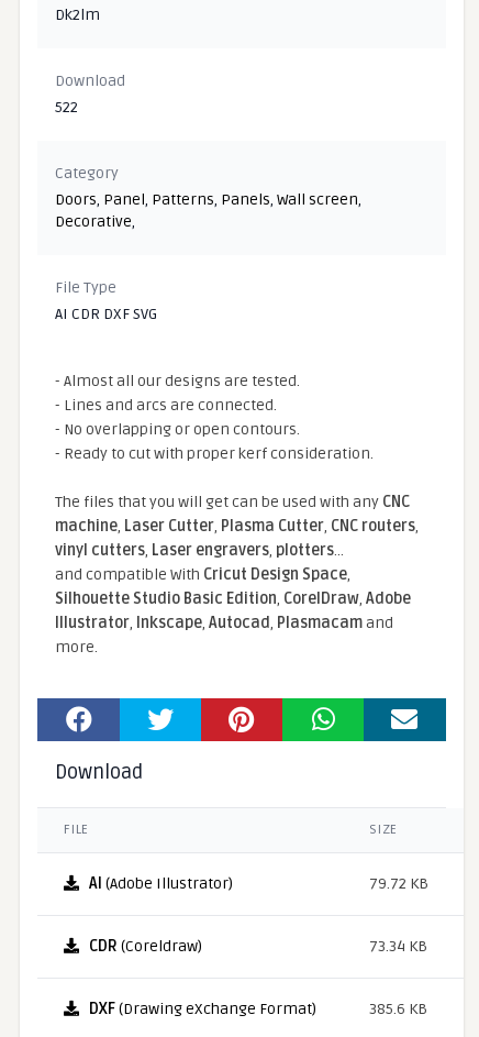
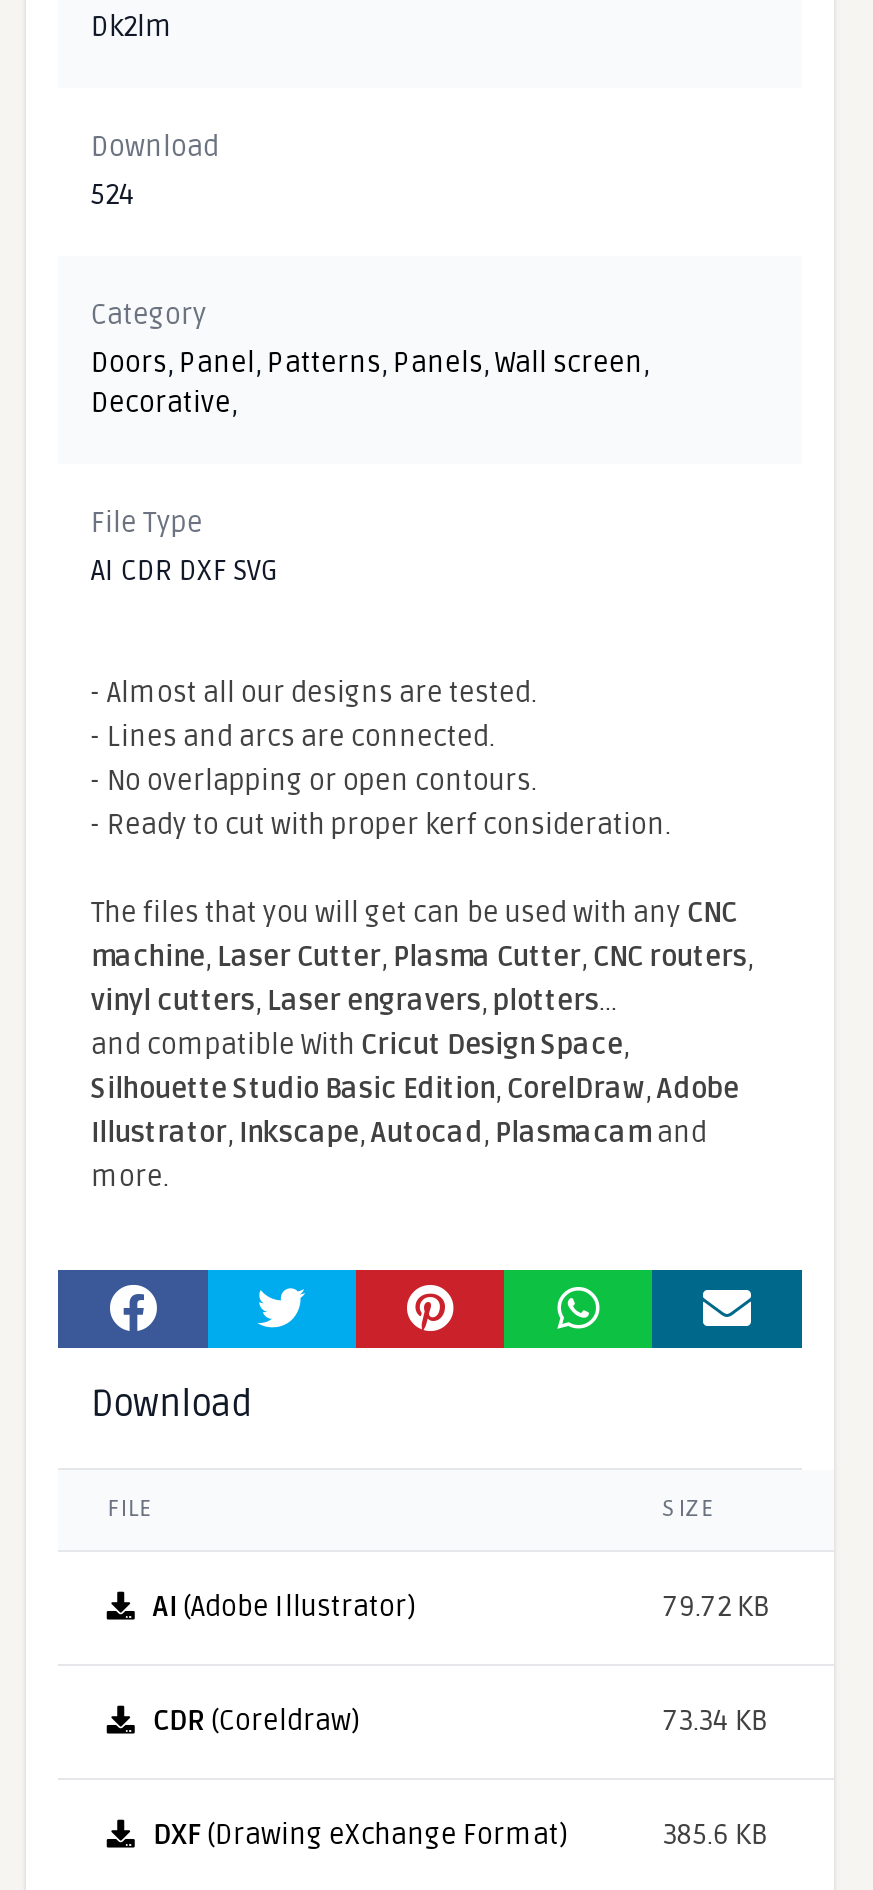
- 522
+ 524
